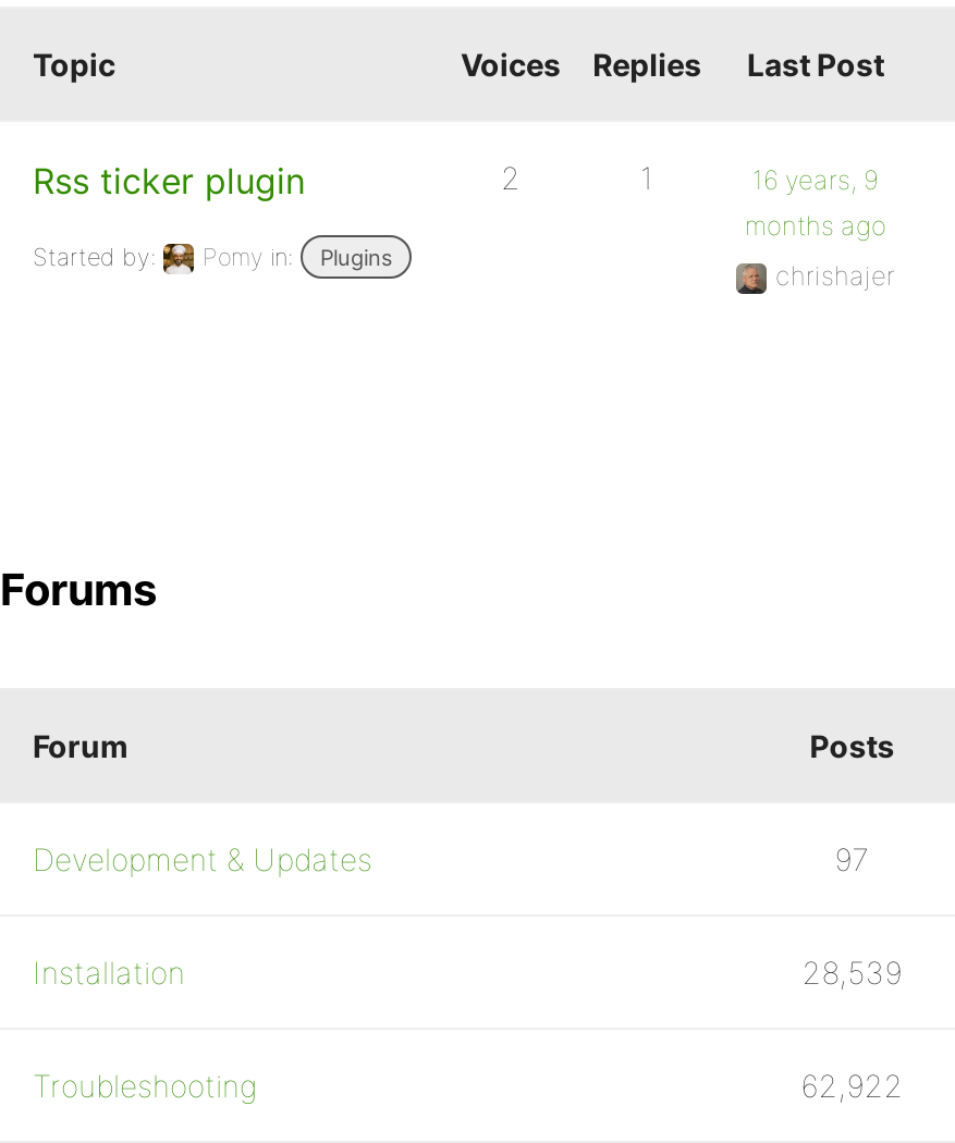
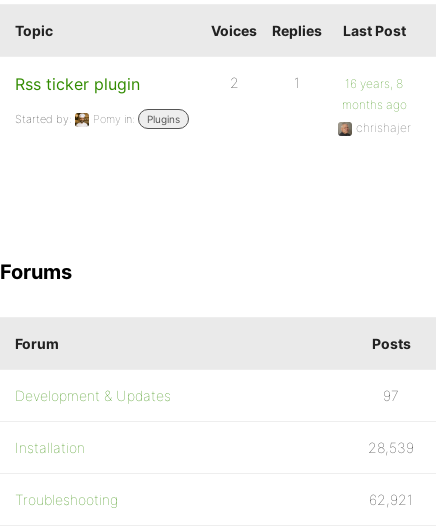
- 16 years, 9
+ 16 years, 8

- 62,922
+ 62,921
